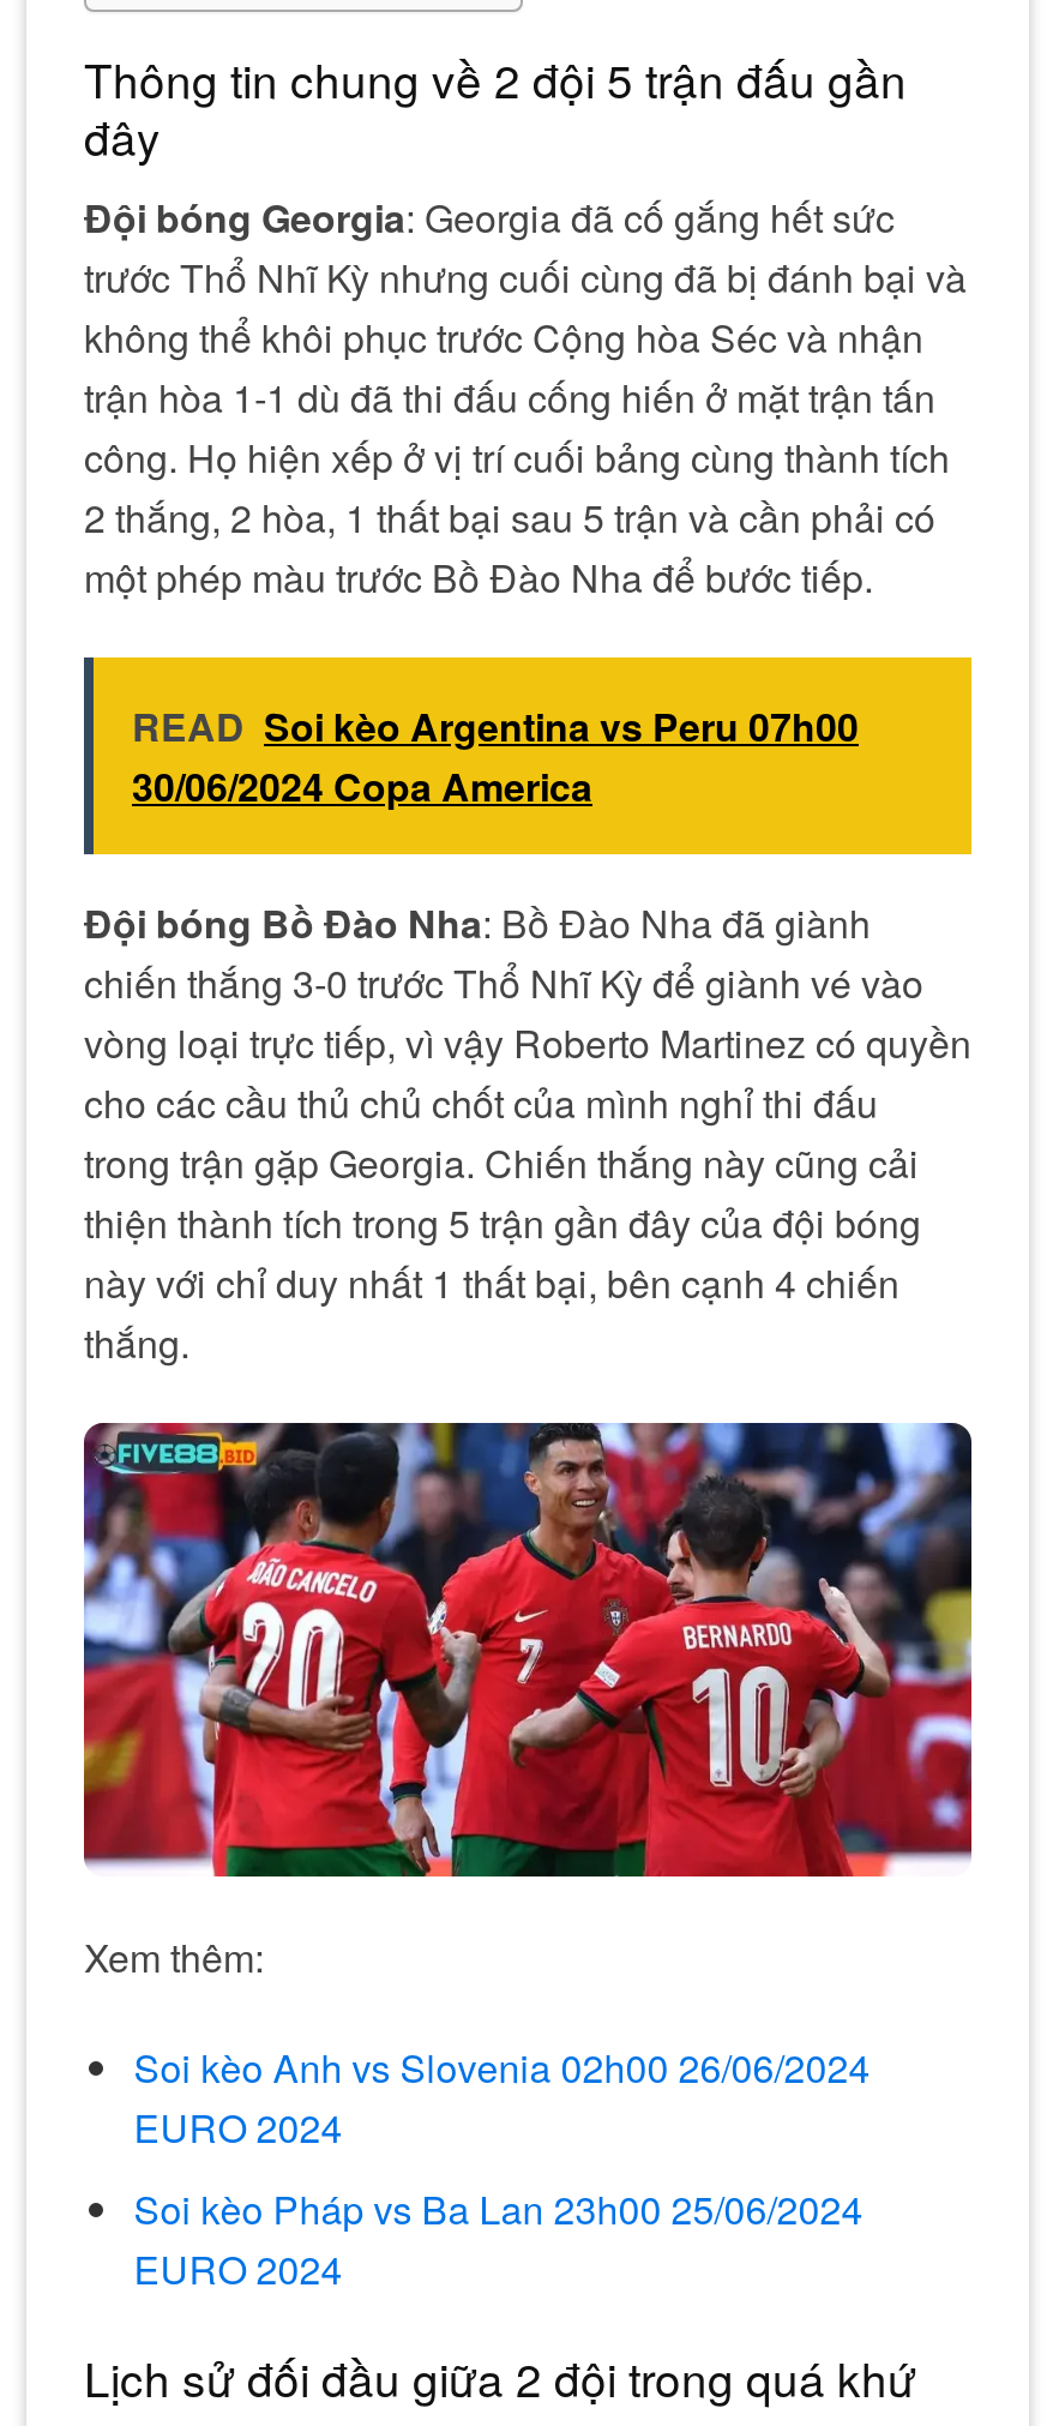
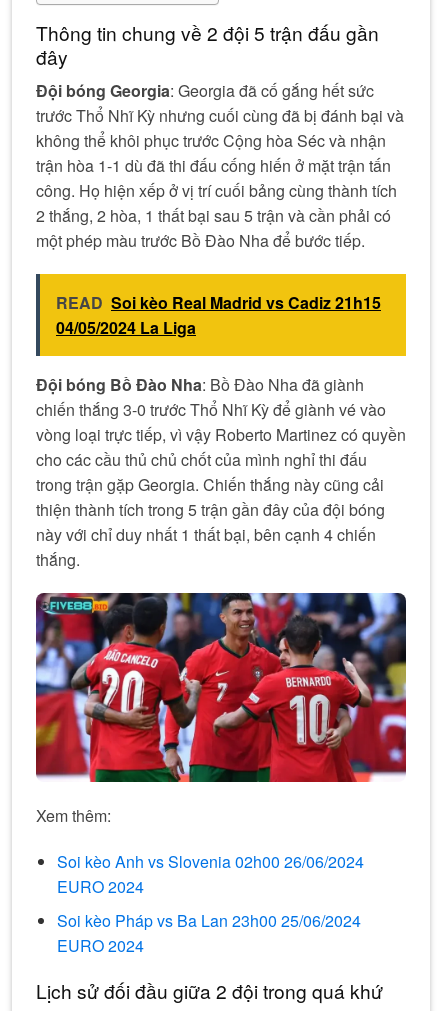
- READ Soi kèo Argentina vs Peru 07h00
- 30/06/2024 Copa America
+ READ Soi kèo Real Madrid vs Cadiz 21h15
+ 04/05/2024 La Liga
